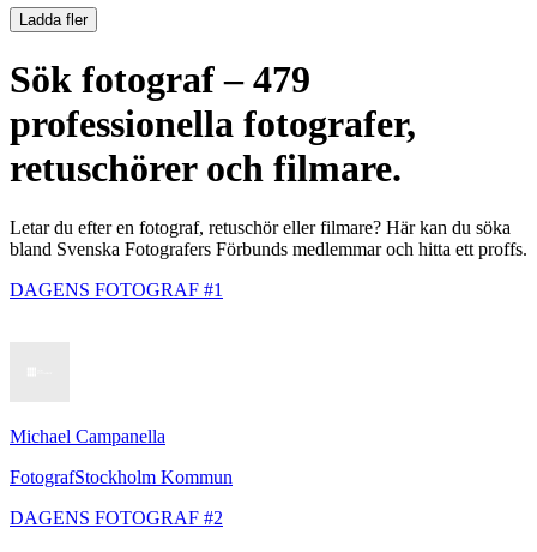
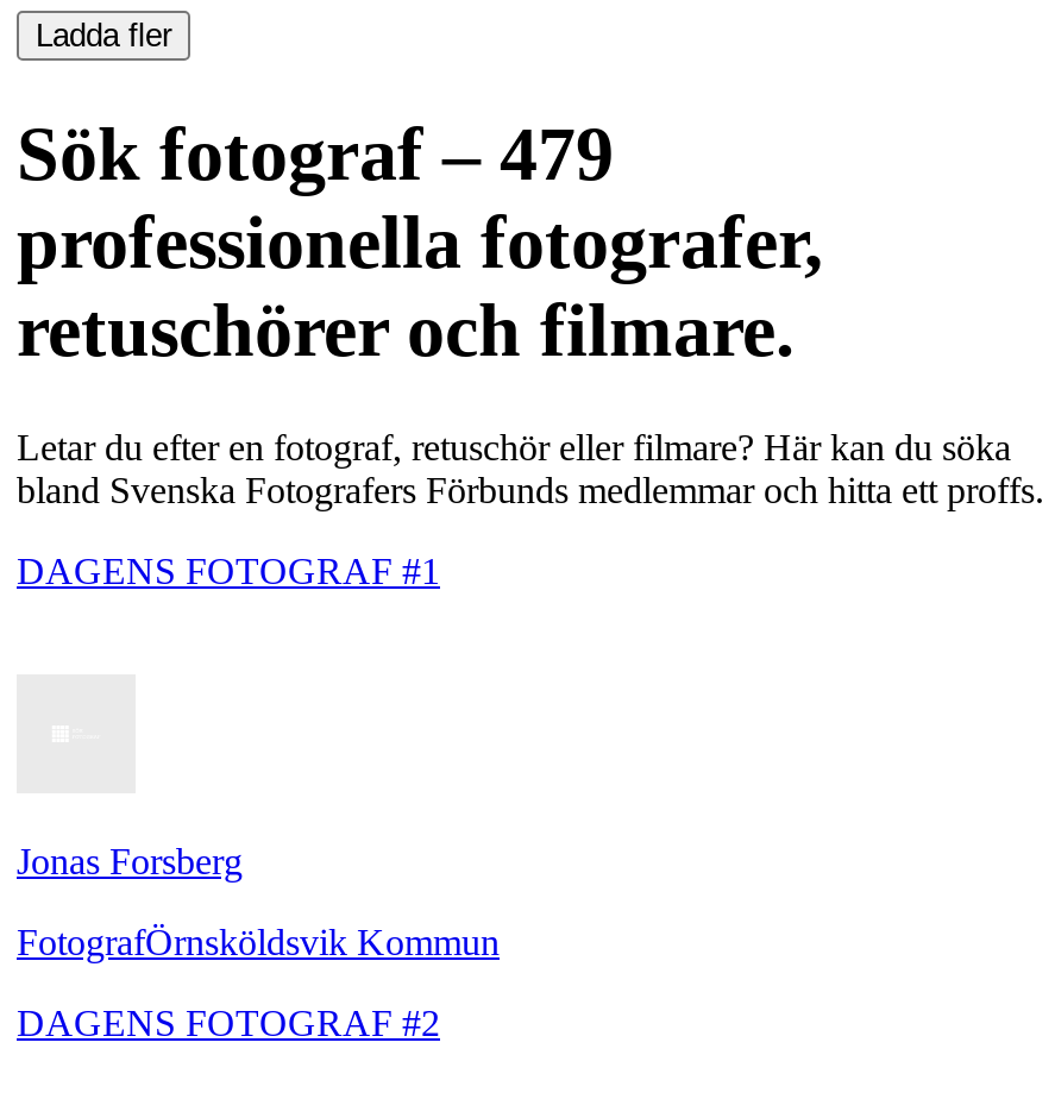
- Michael Campanella
+ Jonas Forsberg

- FotografStockholm Kommun
+ FotografÖrnsköldsvik Kommun
